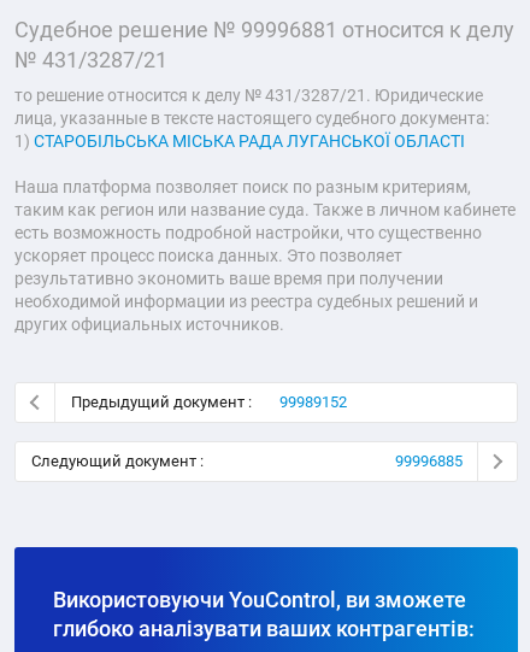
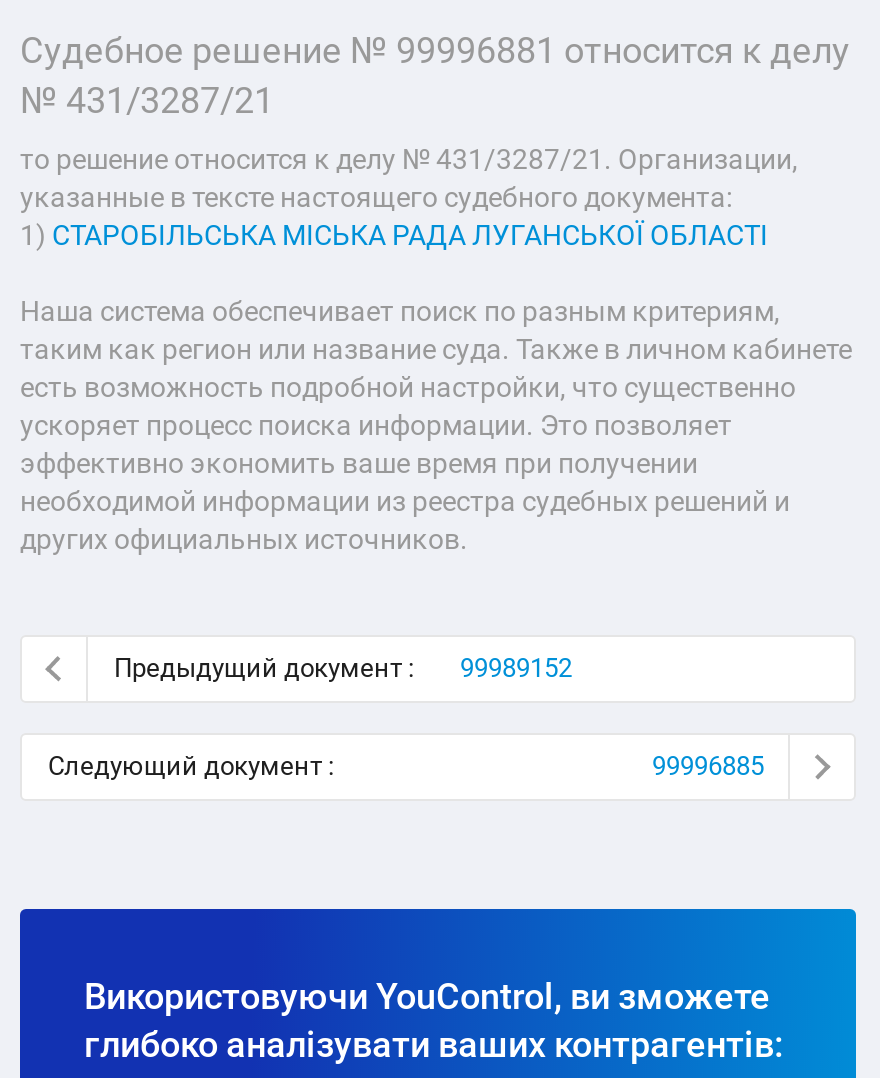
- то решение относится к делу № 431/3287/21. Юридические
- лица, указанные в тексте настоящего судебного документа:
+ то решение относится к делу № 431/3287/21. Организации,
+ указанные в тексте настоящего судебного документа:

- Наша платформа позволяет поиск по разным критериям,
+ Наша система обеспечивает поиск по разным критериям,

- ускоряет процесс поиска данных. Это позволяет
+ ускоряет процесс поиска информации. Это позволяет

- результативно экономить ваше время при получении
+ эффективно экономить ваше время при получении
